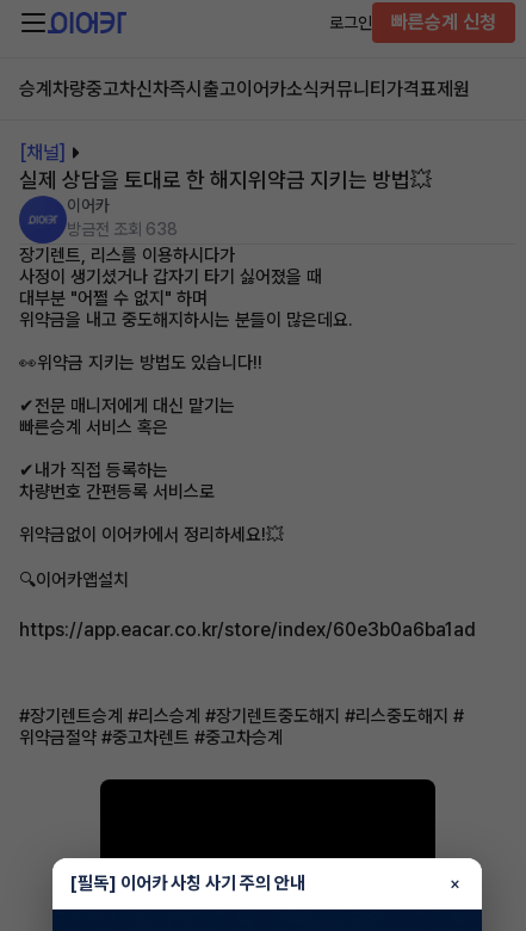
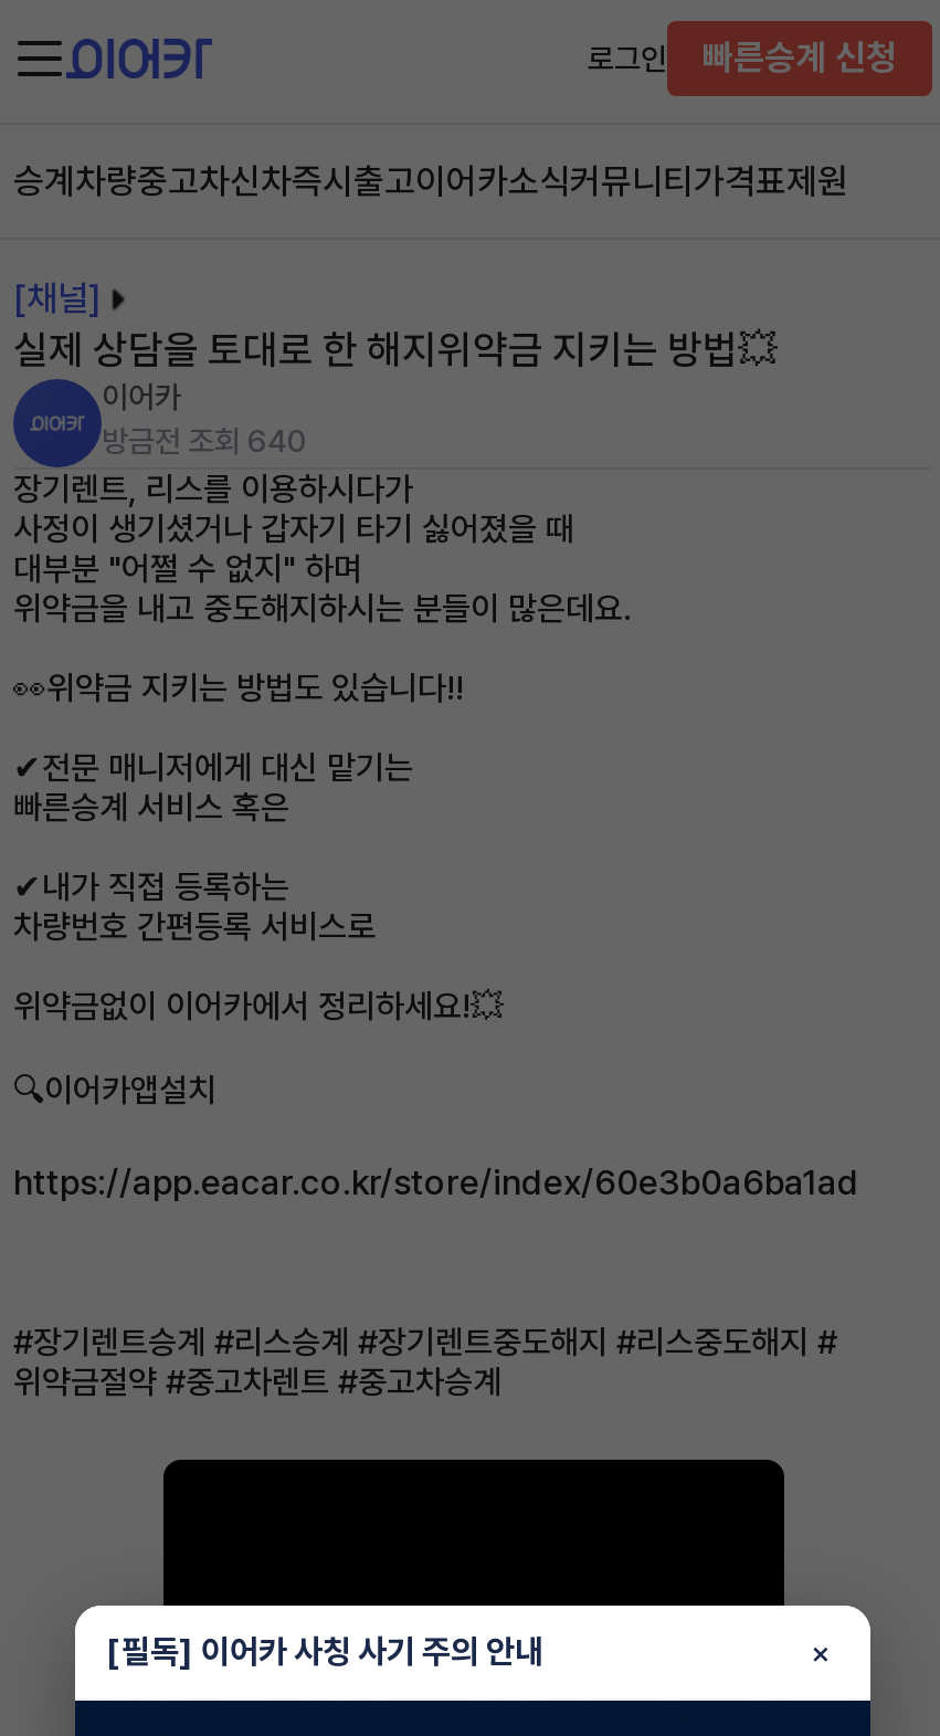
- 방금전 조회 638
+ 방금전 조회 640
